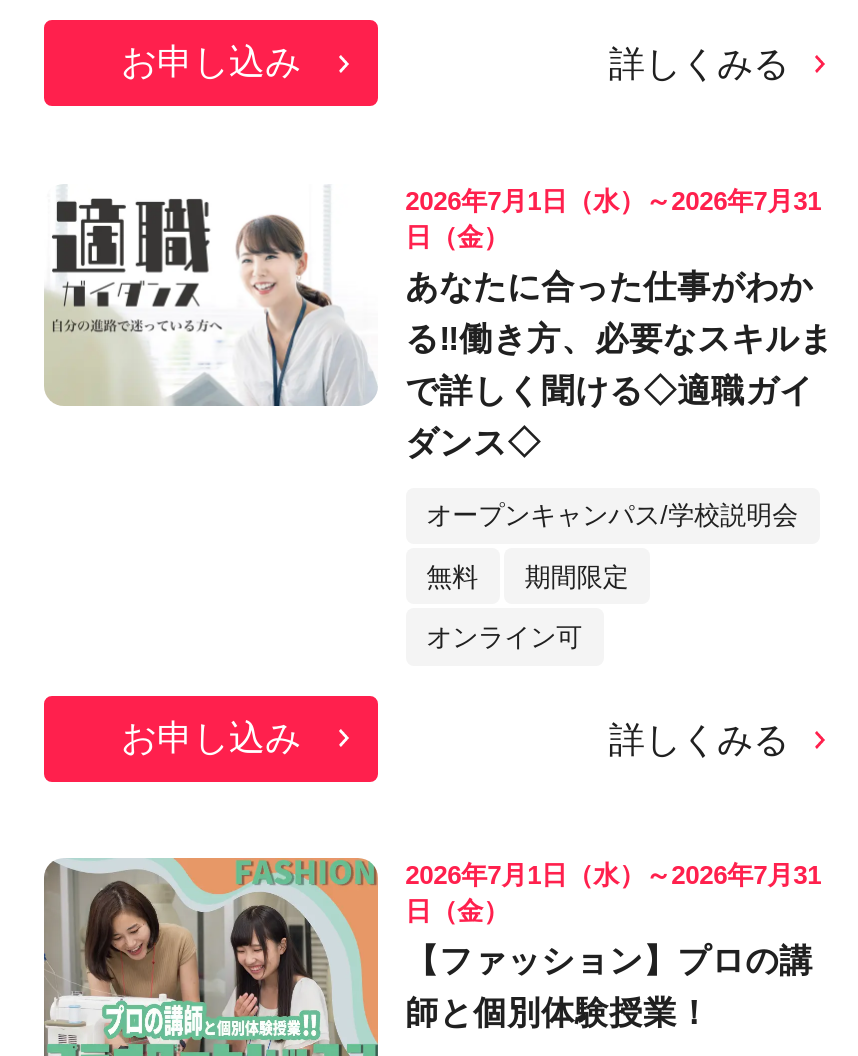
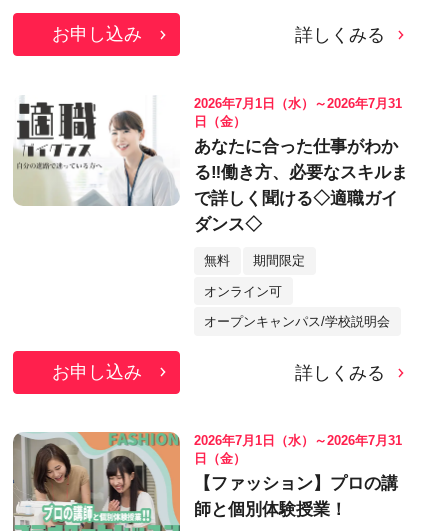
moved down: オープンキャンパス/学校説明会

moved up: 無料 | 期間限定 | オンライン可
